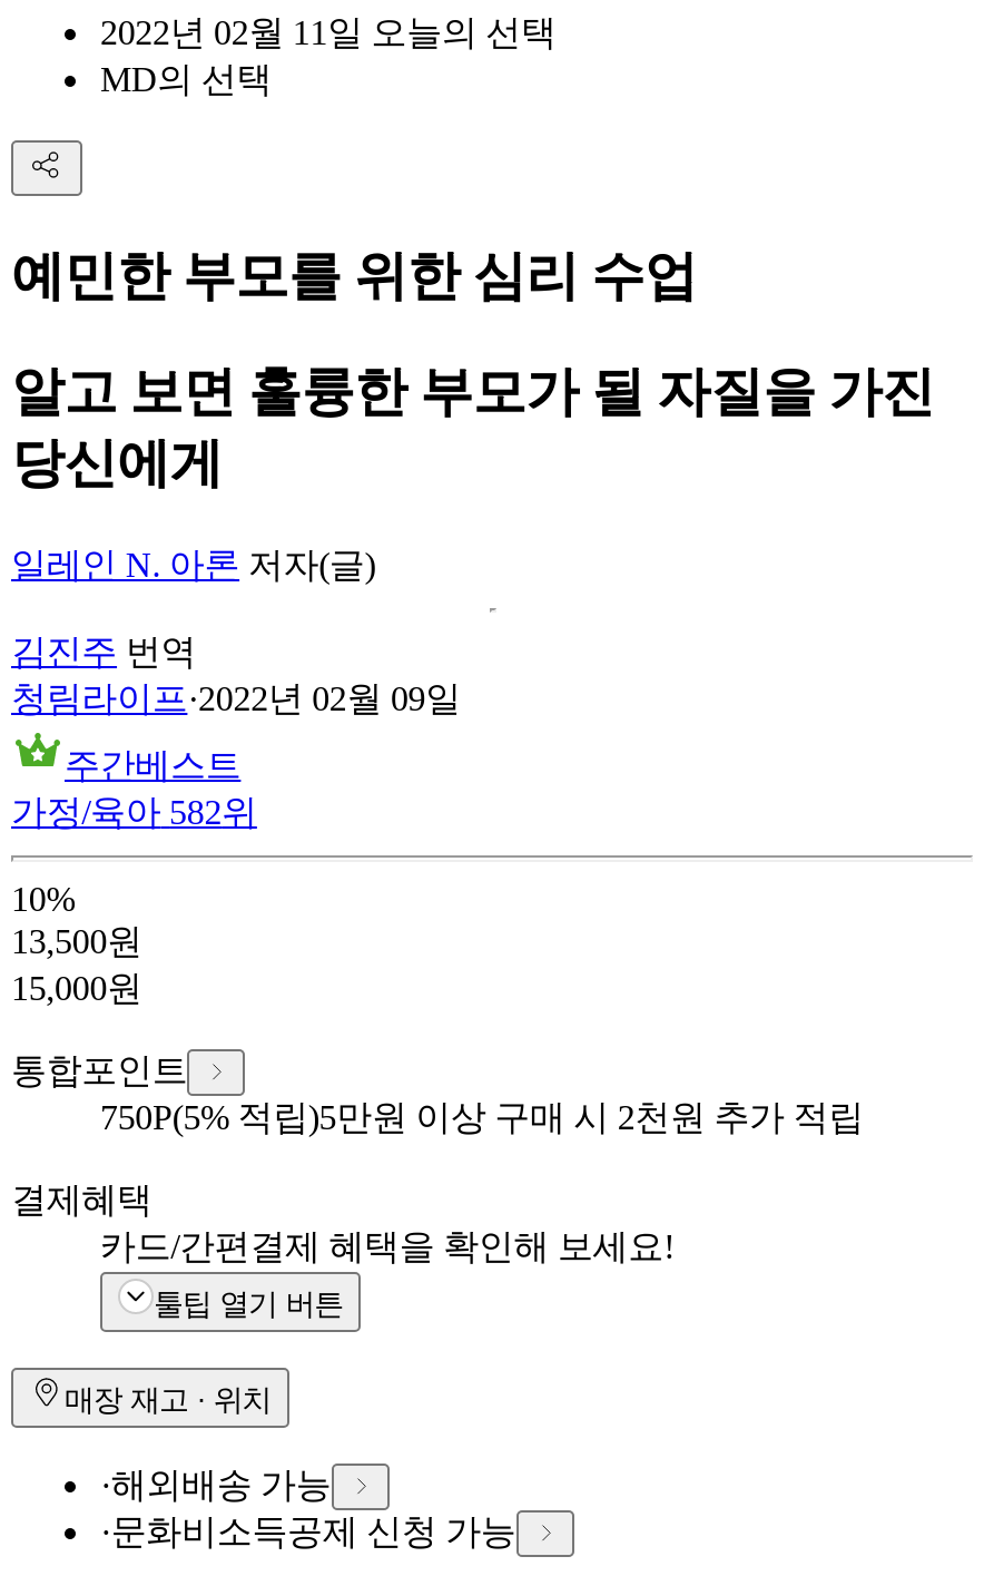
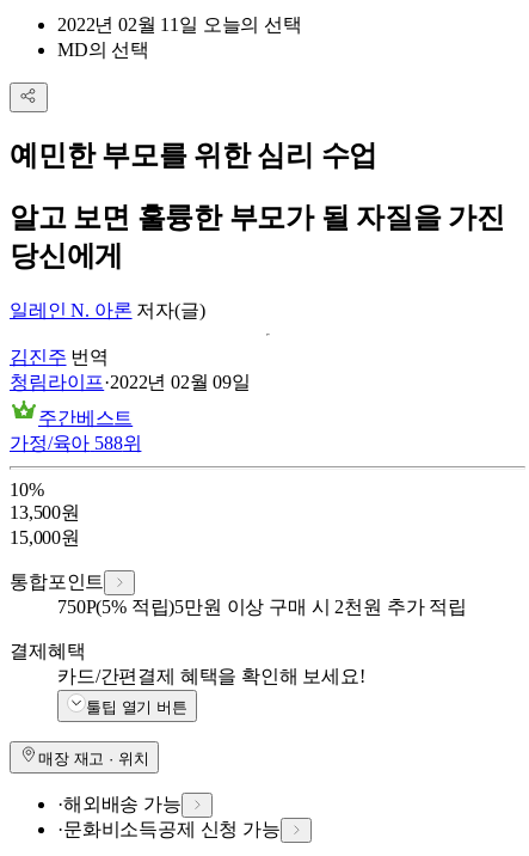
- 가정/육아 582위
+ 가정/육아 588위
